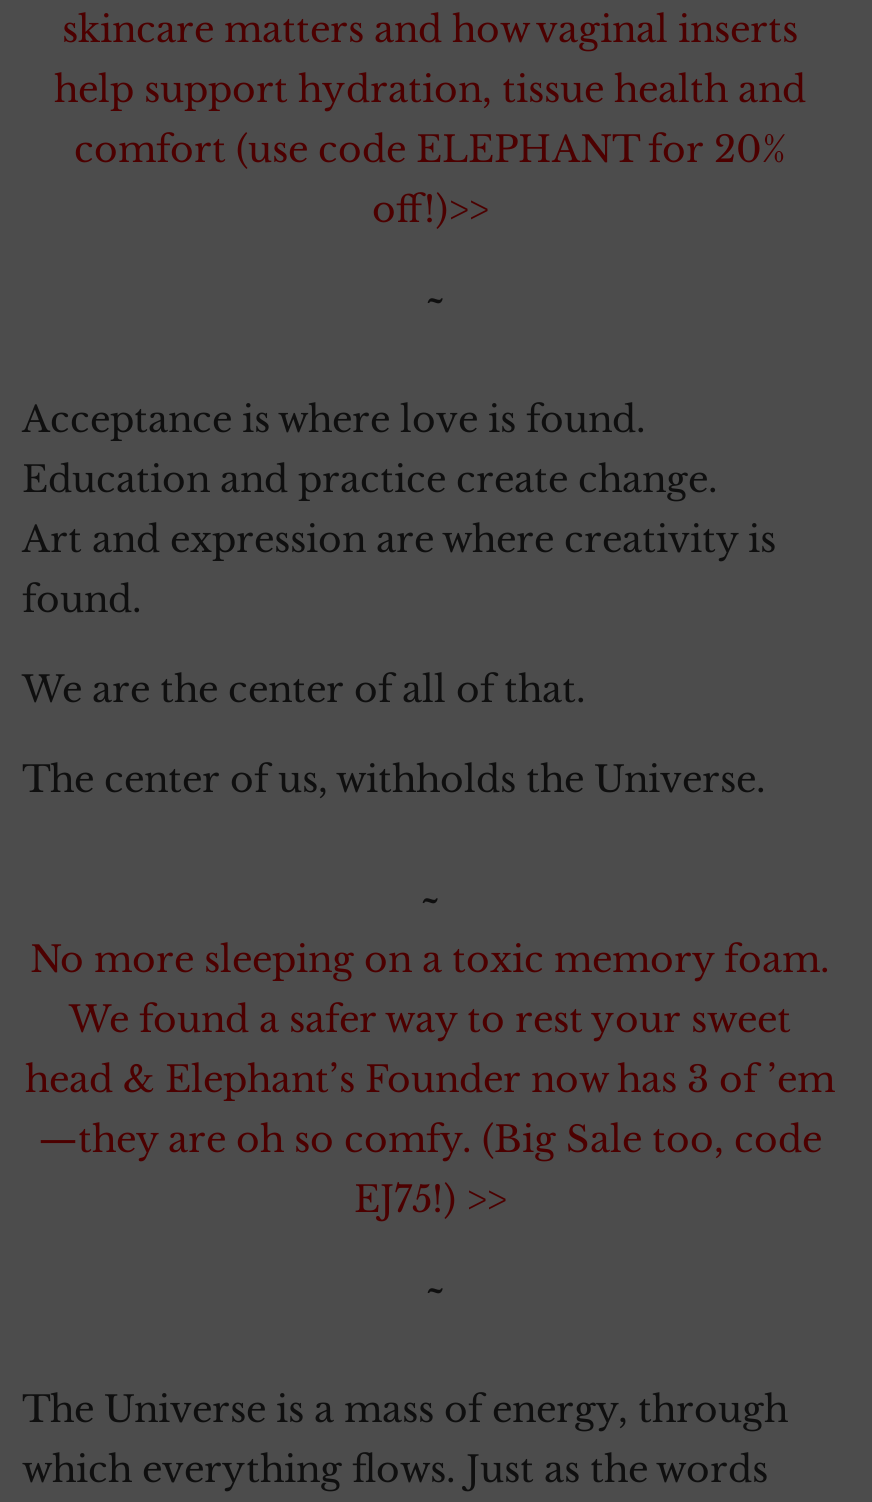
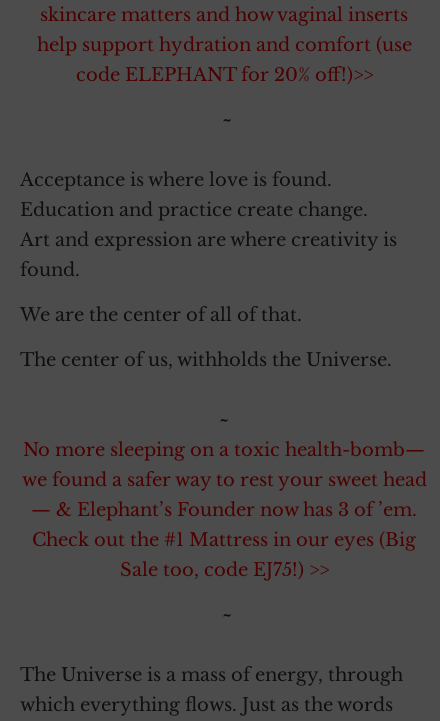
- help support hydration, tissue health and
- comfort (use code ELEPHANT for 20%
- off!)>>
+ help support hydration and comfort (use
+ code ELEPHANT for 20% off!)>>

- No more sleeping on a toxic memory foam.
- We found a safer way to rest your sweet
- head & Elephant’s Founder now has 3 of ’em
- —they are oh so comfy. (Big Sale too, code
- EJ75!) >>
+ No more sleeping on a toxic health-bomb—
+ we found a safer way to rest your sweet head
+ — & Elephant’s Founder now has 3 of ’em.
+ Check out the #1 Mattress in our eyes (Big
+ Sale too, code EJ75!) >>
